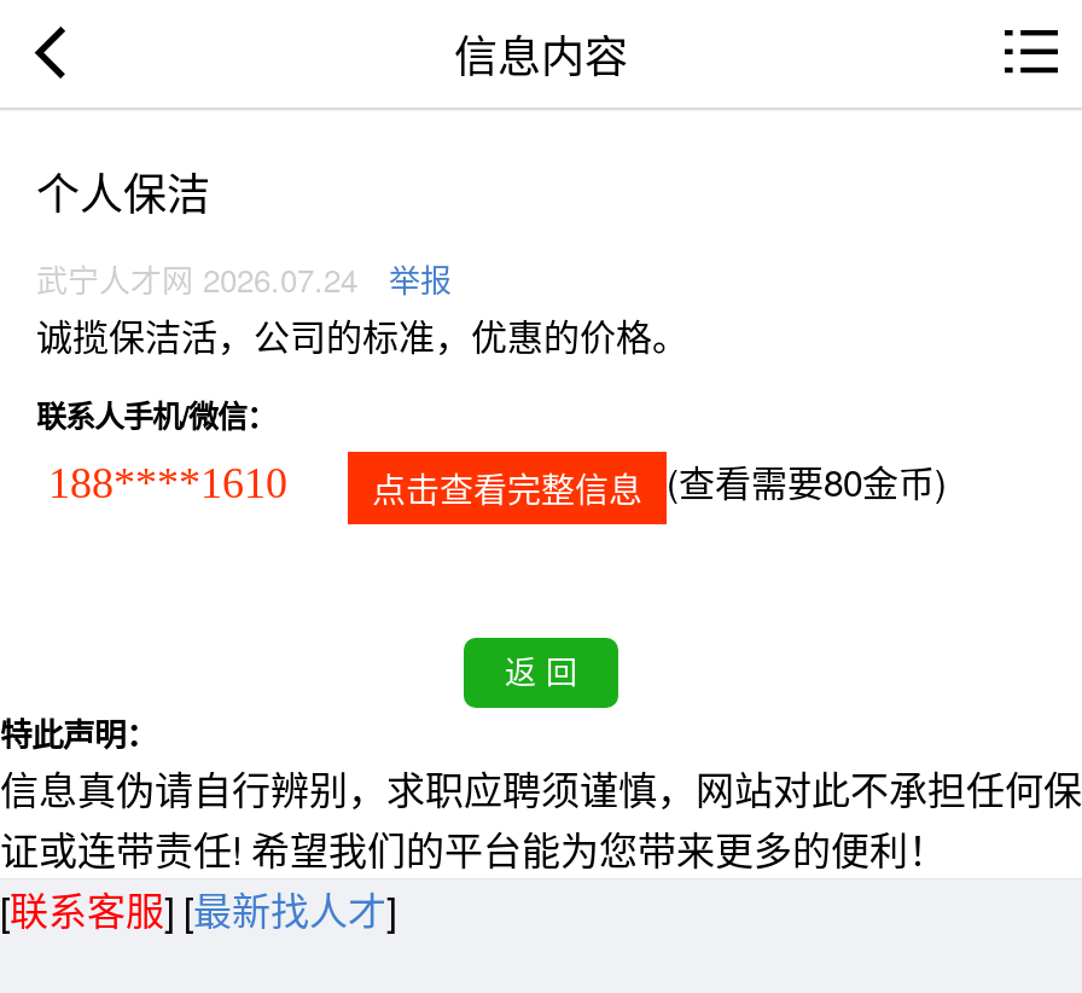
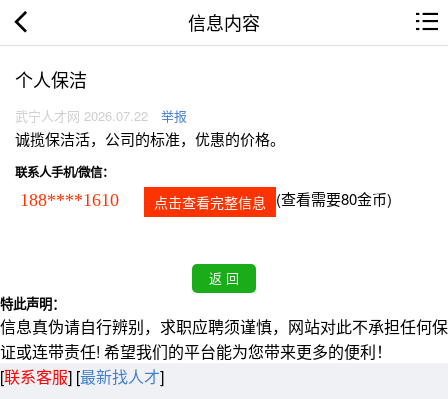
- 武宁人才网 2026.07.24 举报
+ 武宁人才网 2026.07.22 举报
